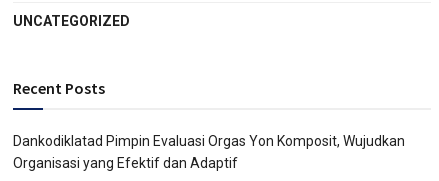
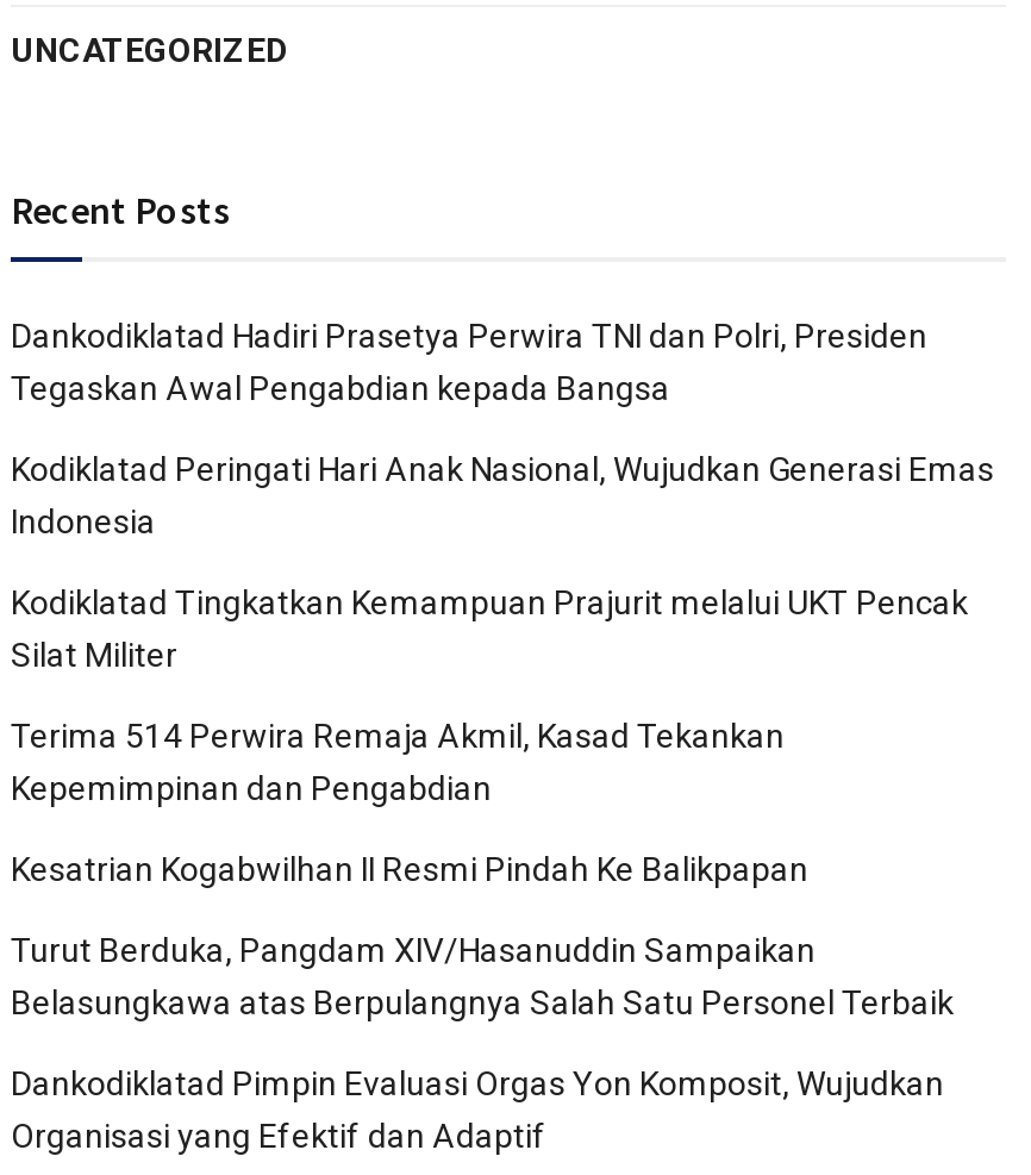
+ Dankodiklatad Hadiri Prasetya Perwira TNI dan Polri, Presiden
+ Tegaskan Awal Pengabdian kepada Bangsa
+ Kodiklatad Peringati Hari Anak Nasional, Wujudkan Generasi Emas
+ Indonesia
+ Kodiklatad Tingkatkan Kemampuan Prajurit melalui UKT Pencak
+ Silat Militer
+ Terima 514 Perwira Remaja Akmil, Kasad Tekankan
+ Kepemimpinan dan Pengabdian
+ Kesatrian Kogabwilhan II Resmi Pindah Ke Balikpapan
+ Turut Berduka, Pangdam XIV/Hasanuddin Sampaikan
+ Belasungkawa atas Berpulangnya Salah Satu Personel Terbaik
